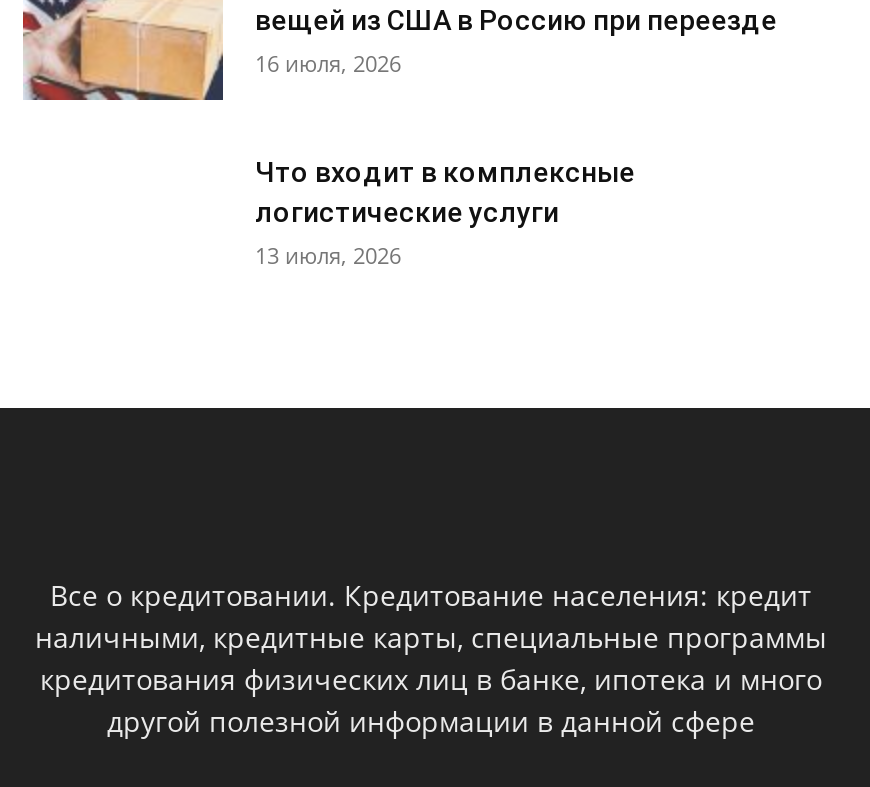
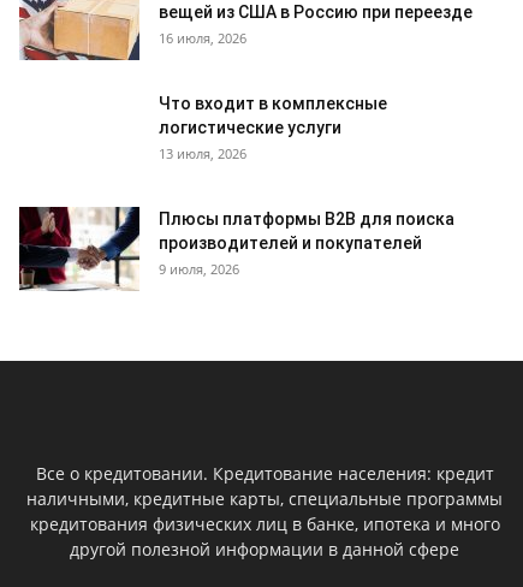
+ [image]
+ Плюсы платформы B2B для поиска
+ производителей и покупателей
+ 9 июля, 2026
